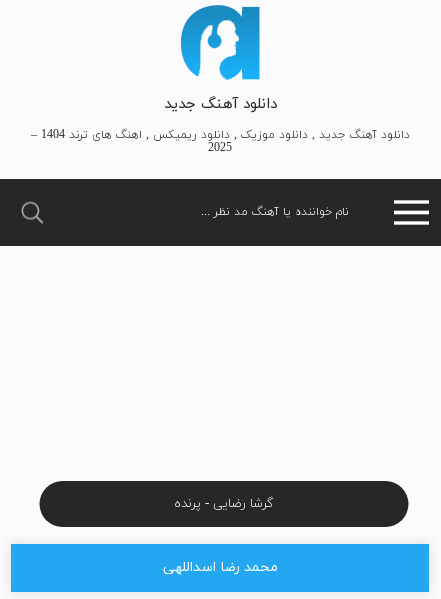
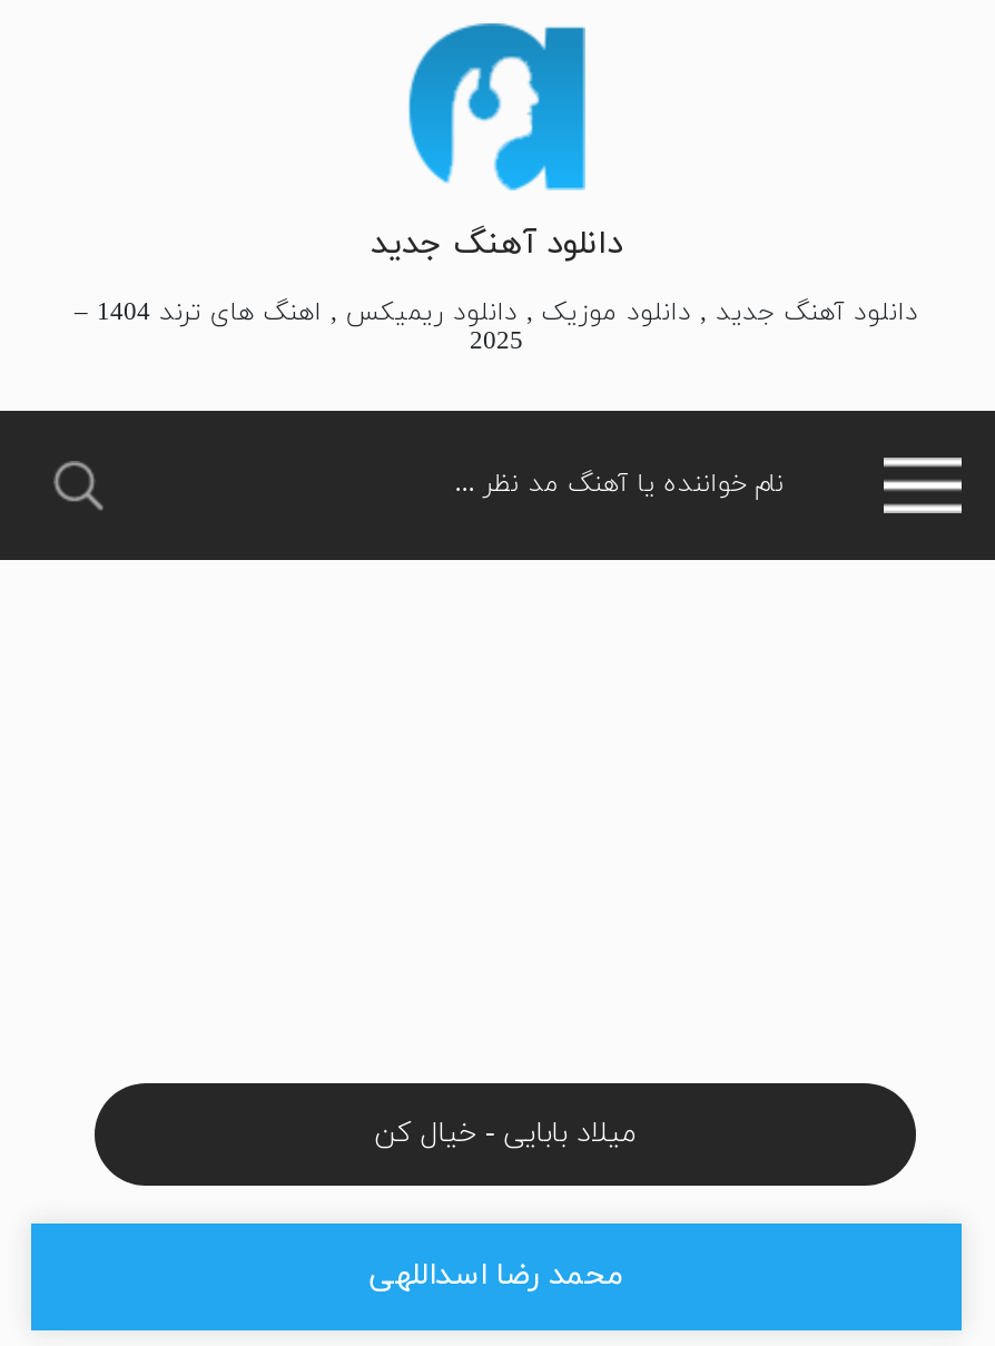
- گرشا رضایی - پرنده
+ میلاد بابایی - خیال کن
